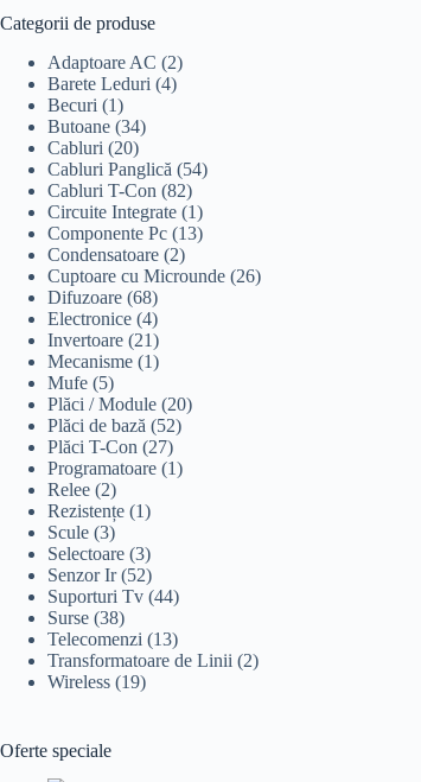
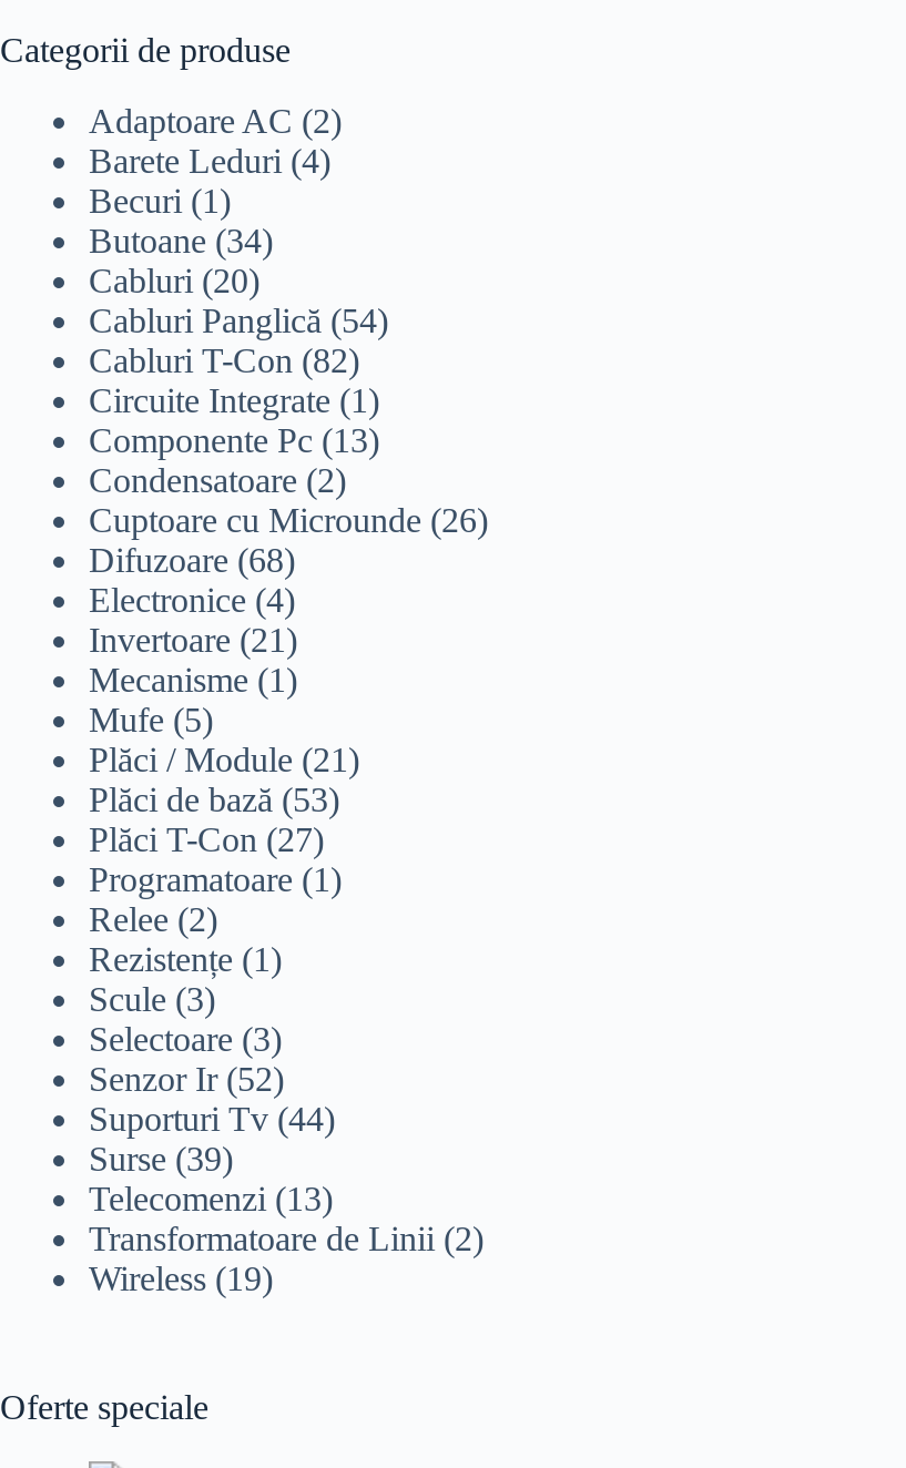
- Plăci / Module (20)
+ Plăci / Module (21)

- Plăci de bază (52)
+ Plăci de bază (53)

- Surse (38)
+ Surse (39)
